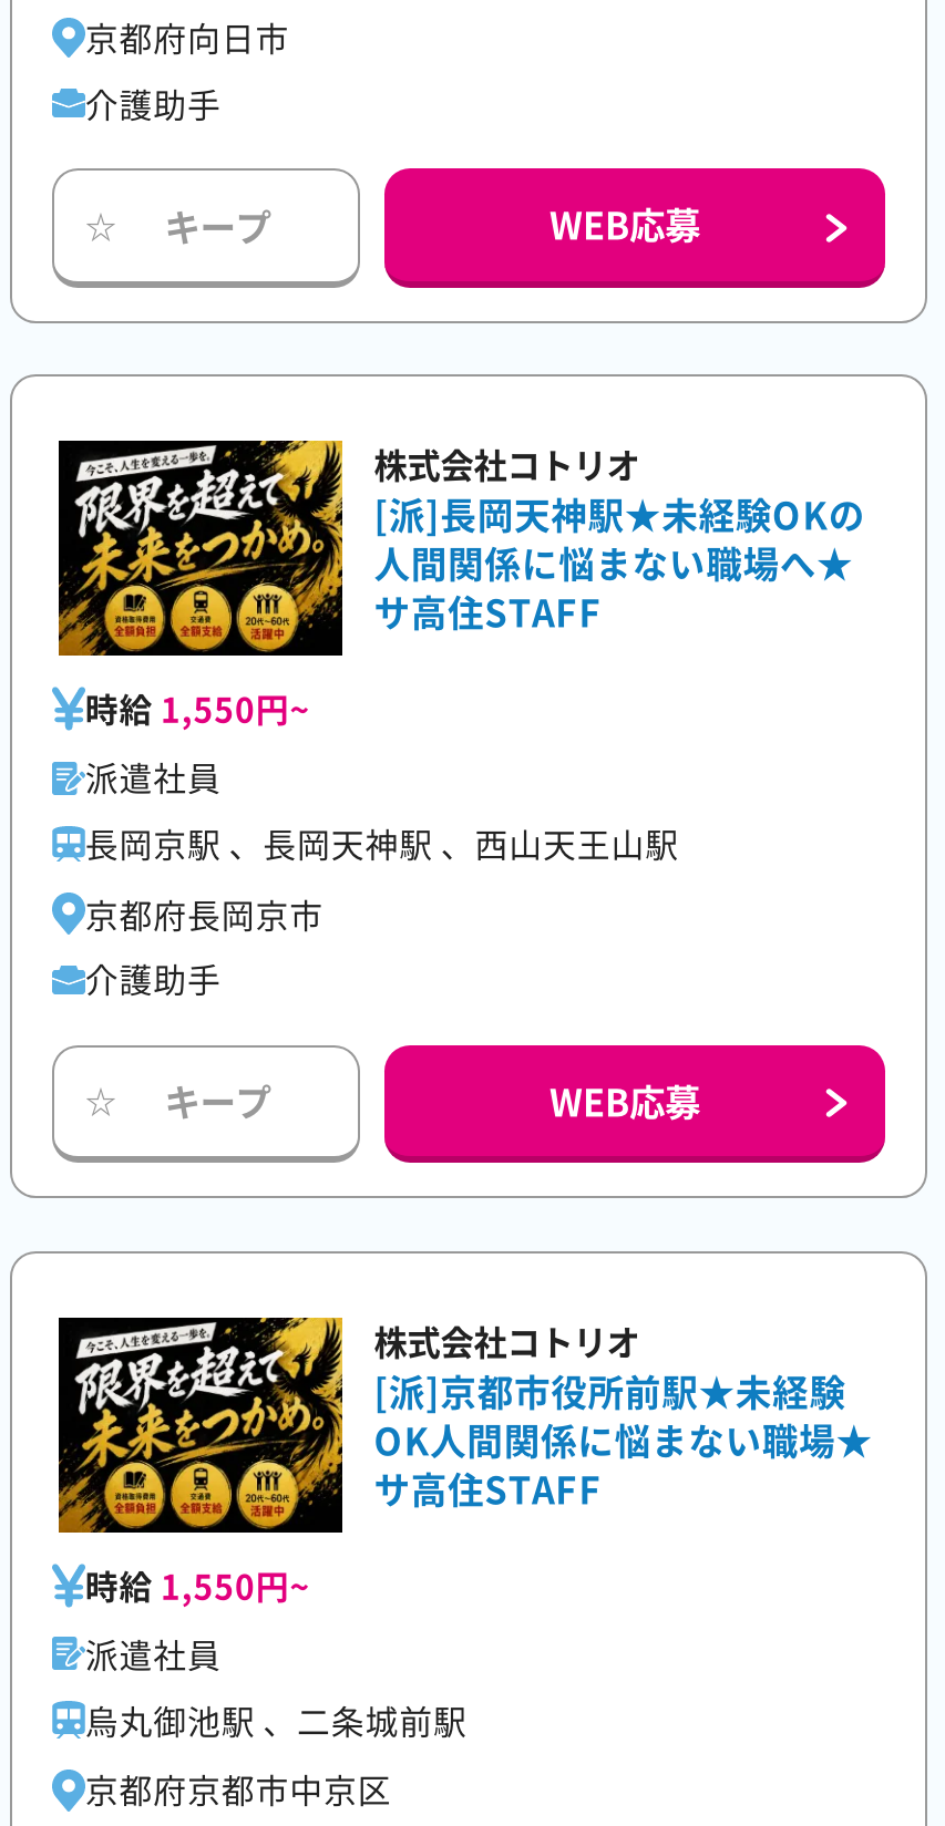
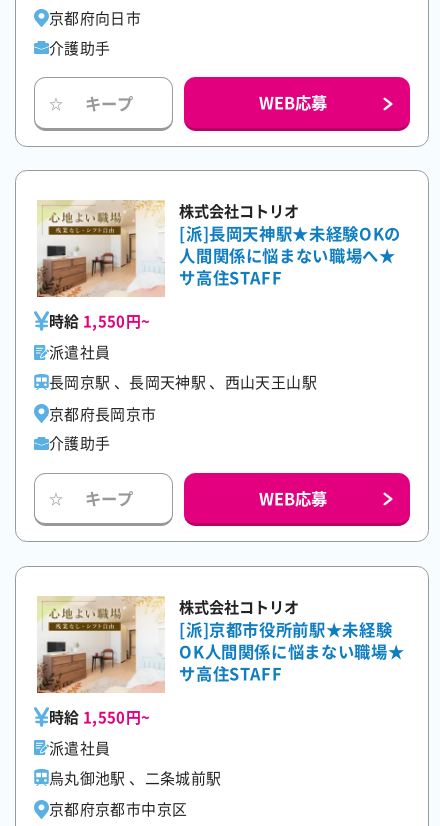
- [image]
+ [image]

- [image]
+ [image]
